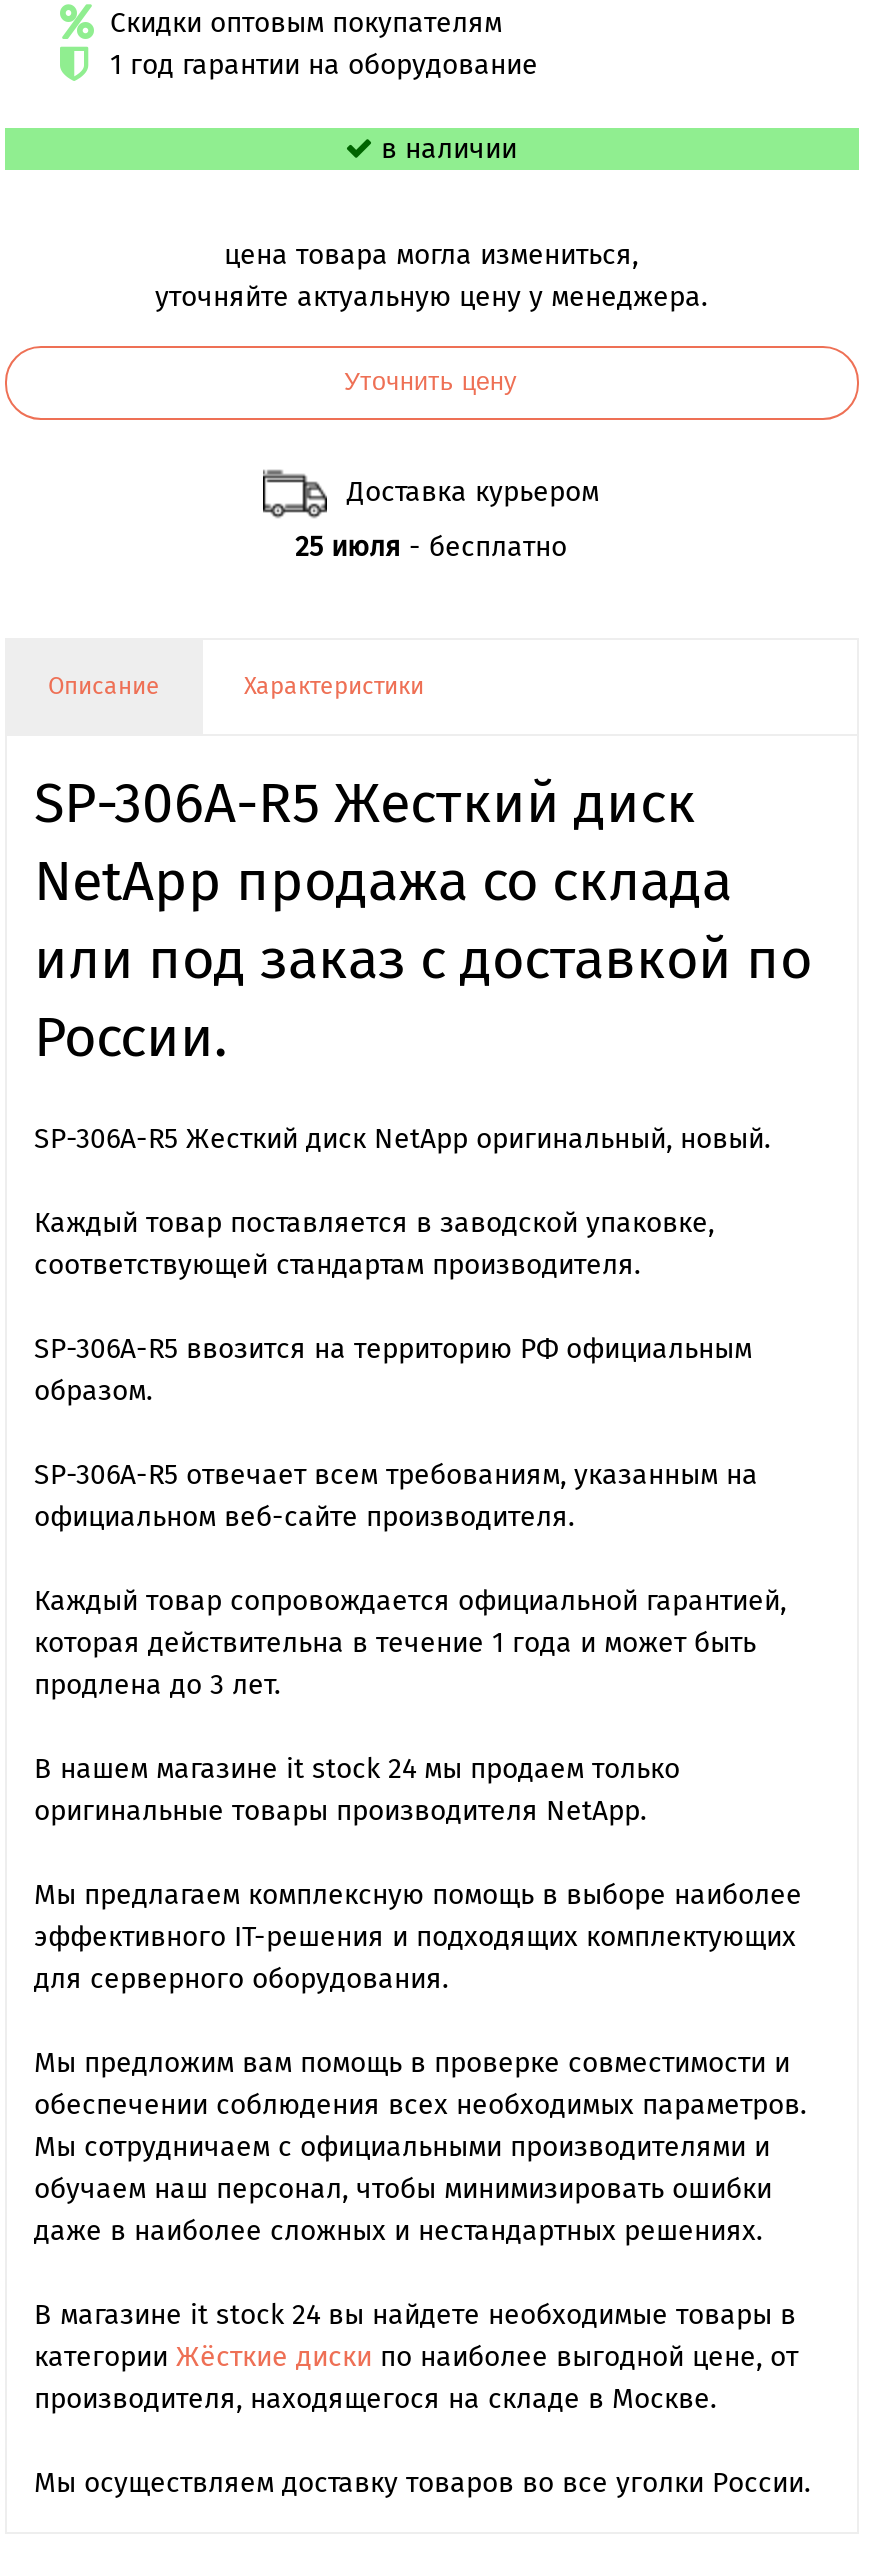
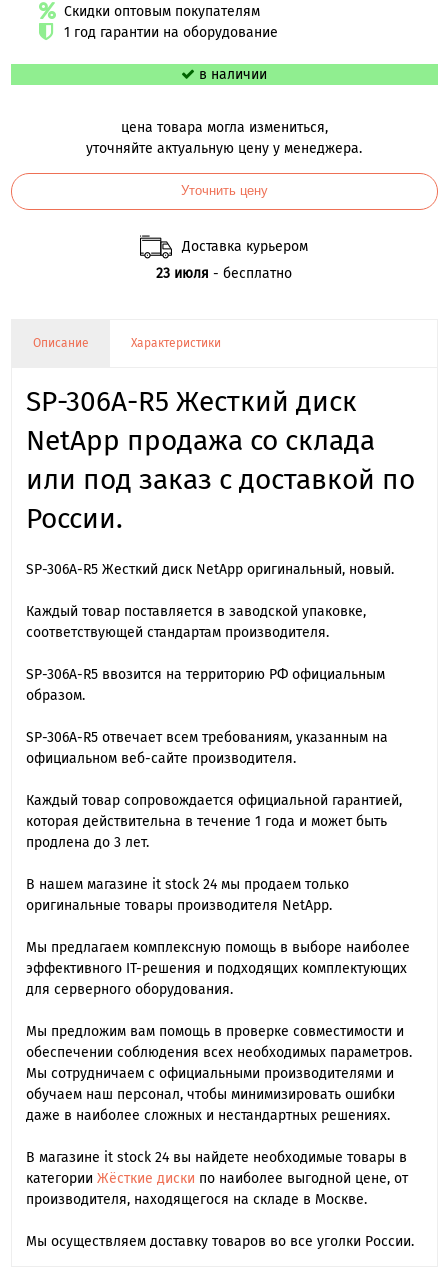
- 25 июля - бесплатно
+ 23 июля - бесплатно
